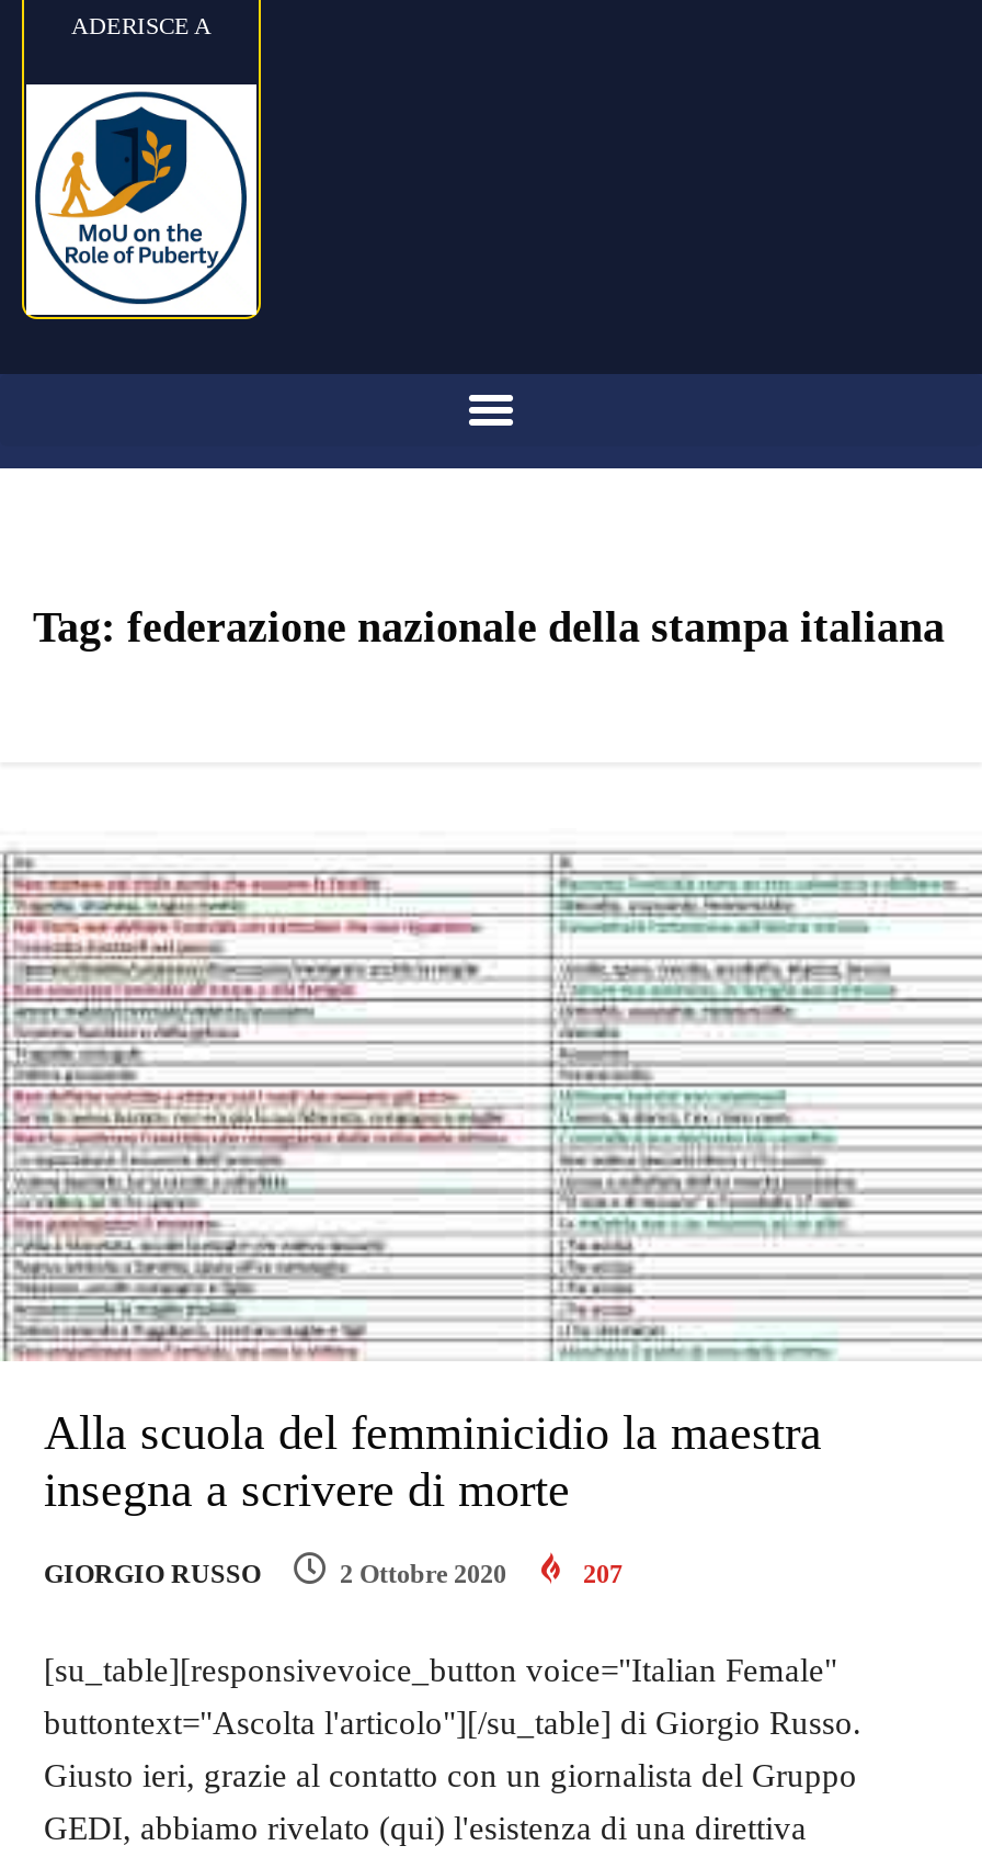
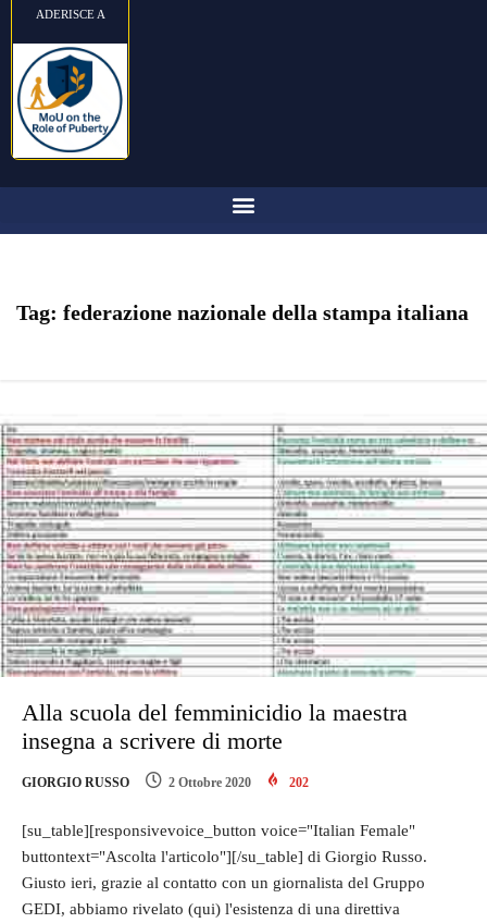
- 207
+ 202
